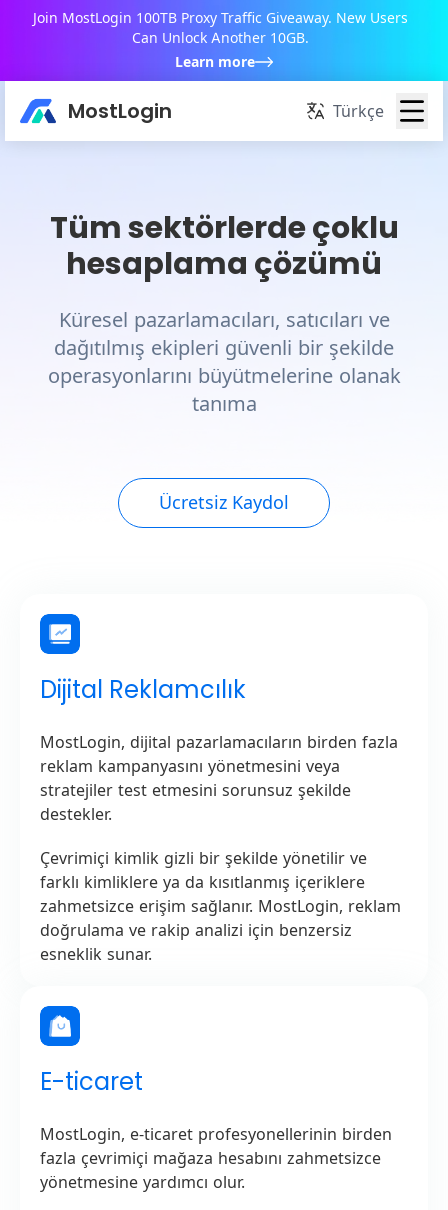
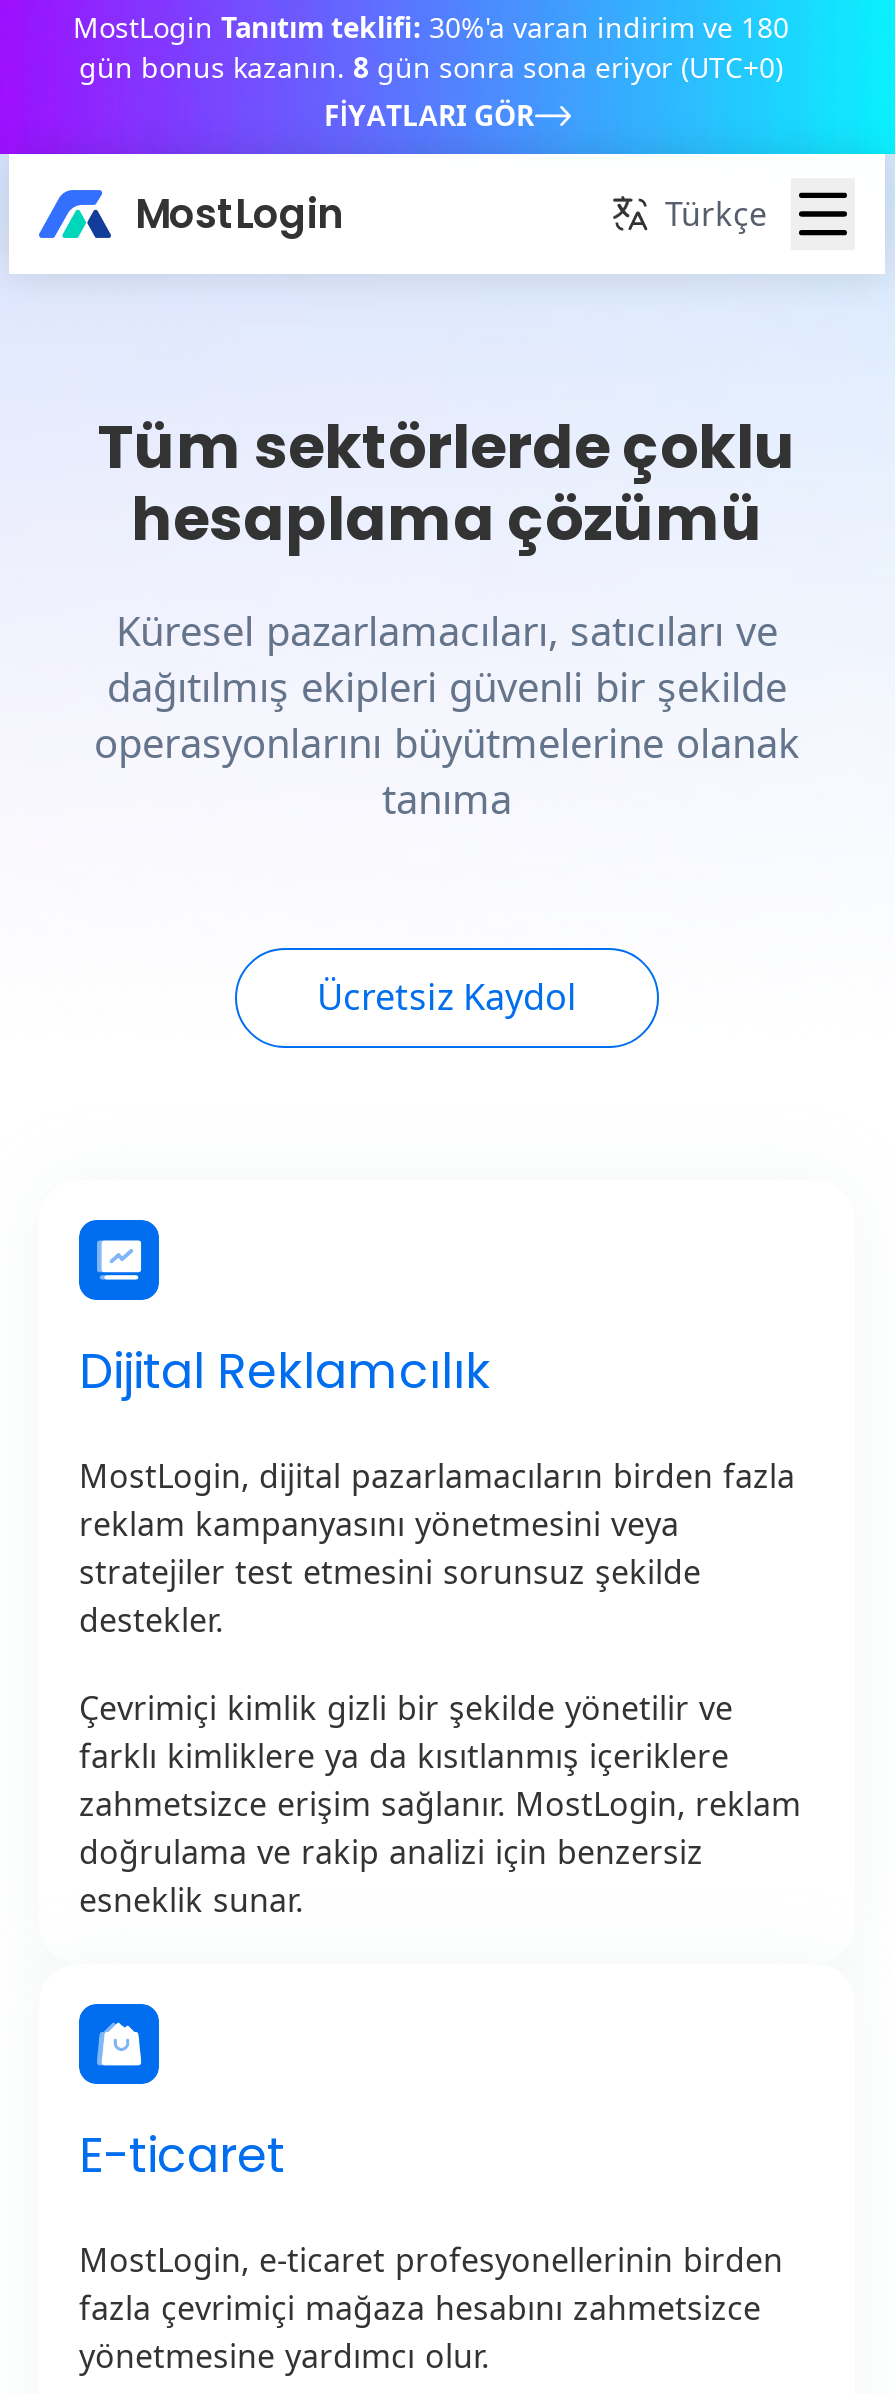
- Join MostLogin 100TB Proxy Traffic Giveaway. New Users
- Can Unlock Another 10GB.
- Learn more
+ MostLogin Tanıtım teklifi: 30%'a varan indirim ve 180
+ gün bonus kazanın. 8 gün sonra sona eriyor (UTC+0)
+ FİYATLARI GÖR
